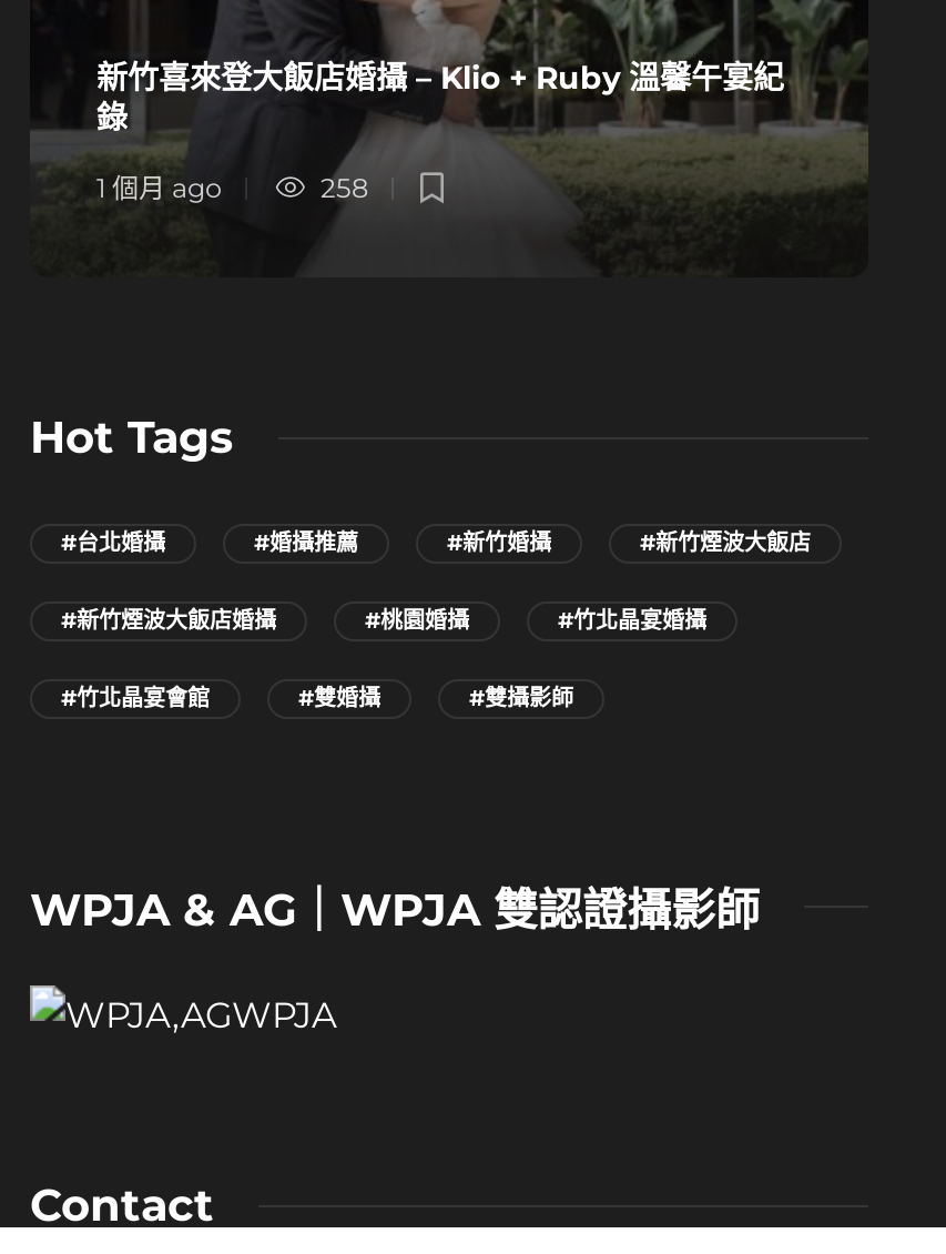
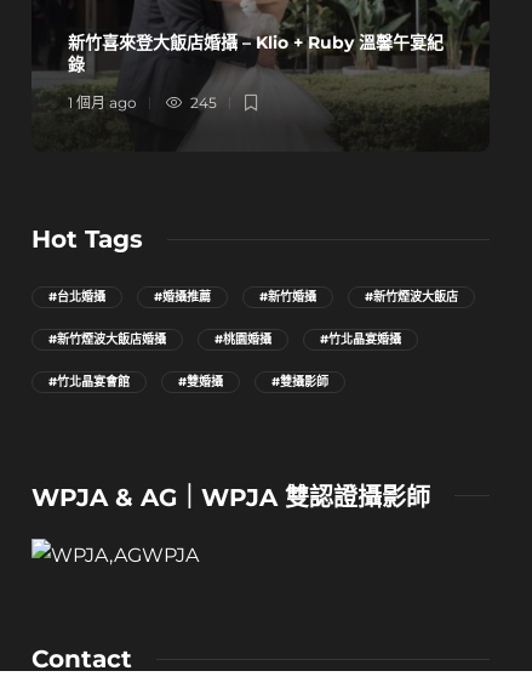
- 258
+ 245
